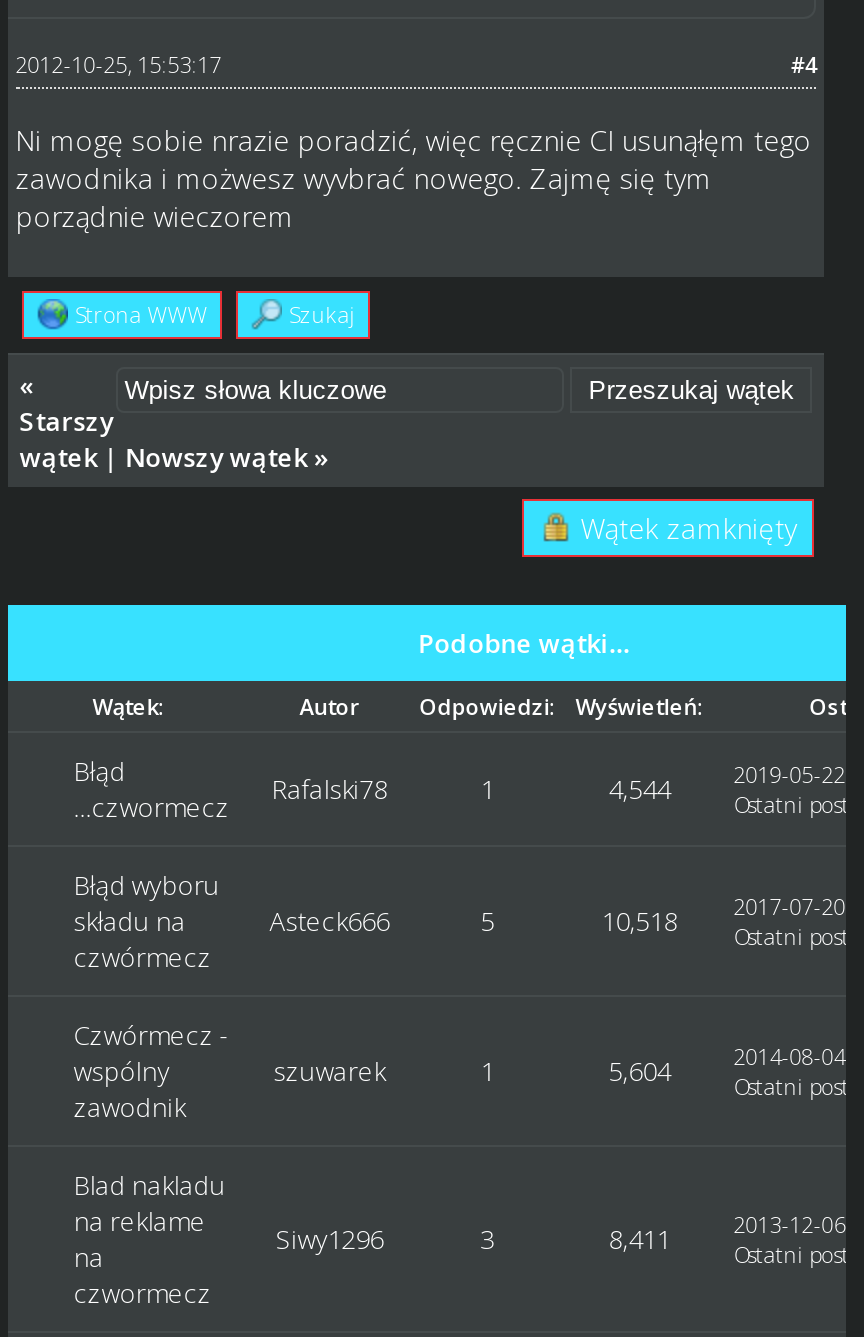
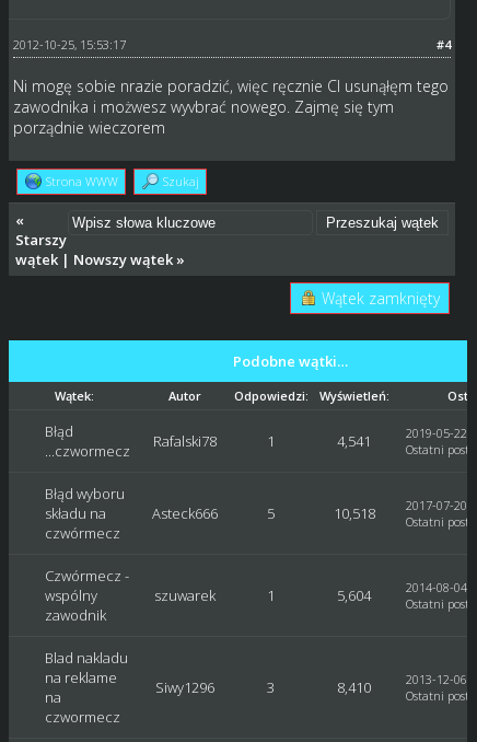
- 4,544
+ 4,541

- 8,411
+ 8,410
